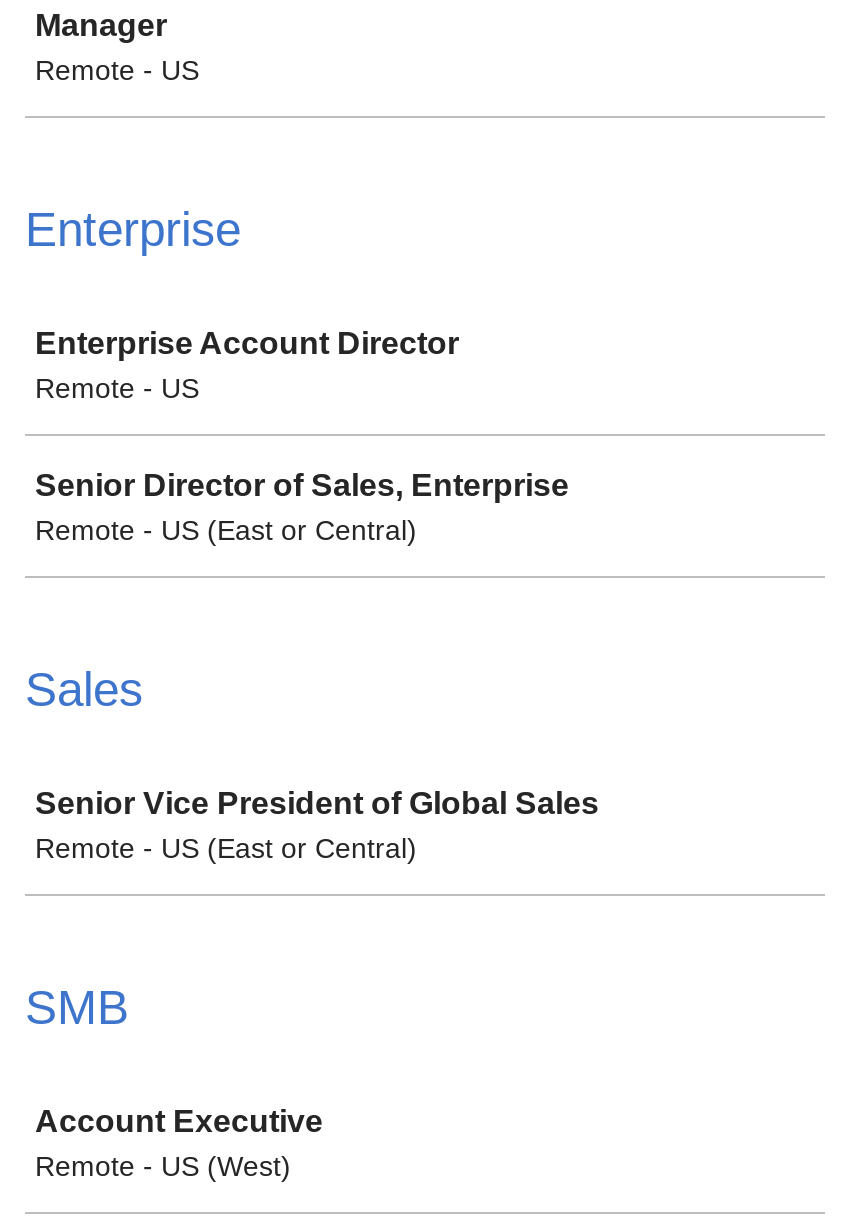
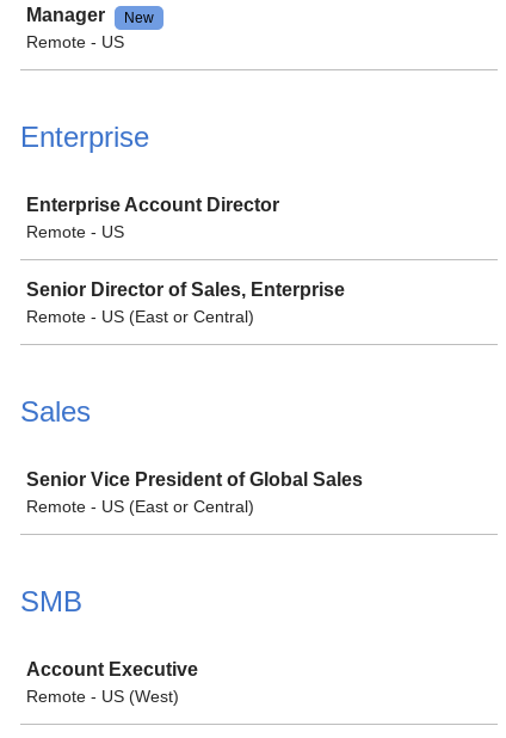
+ New
